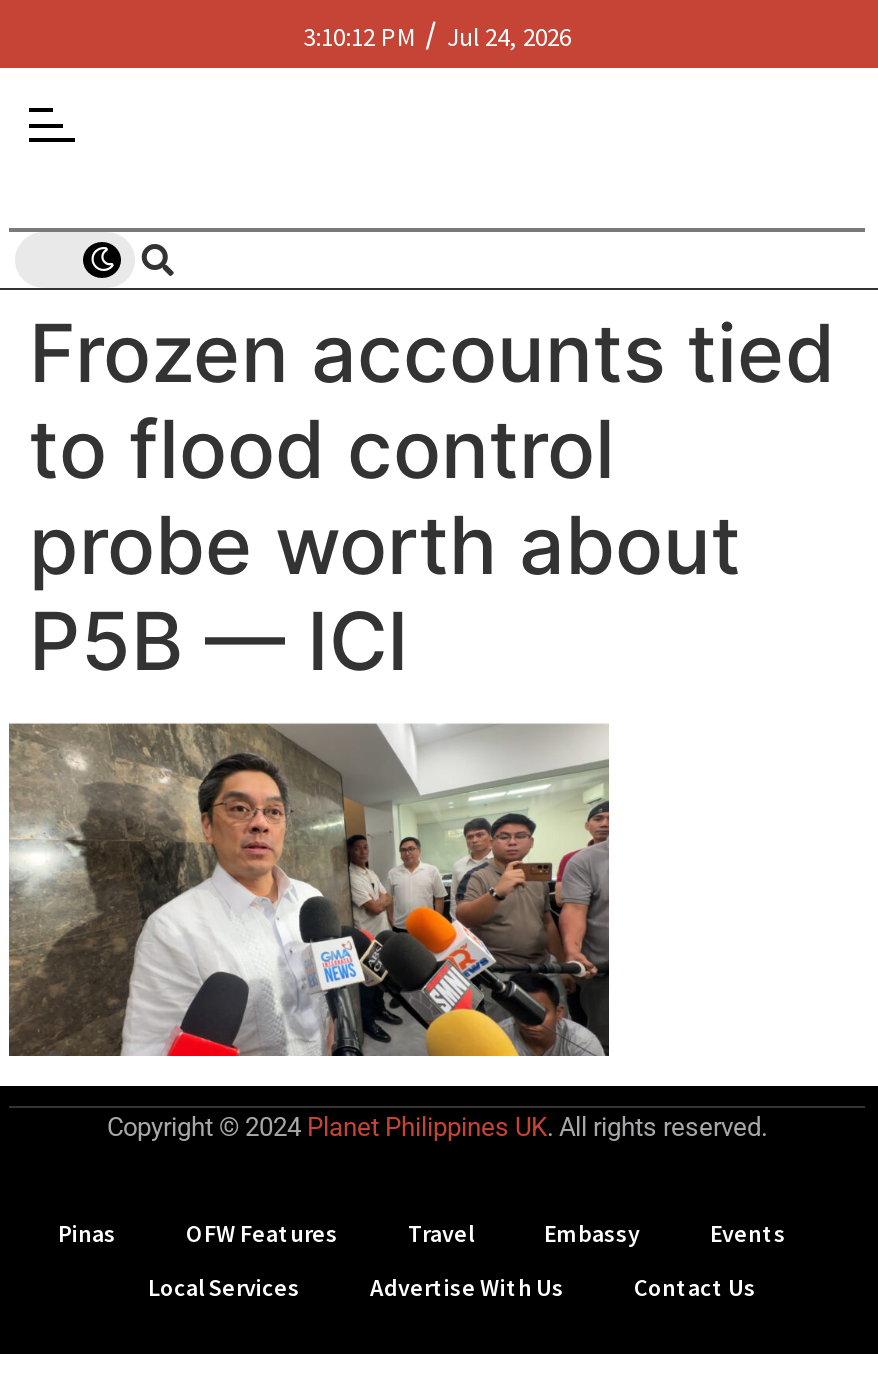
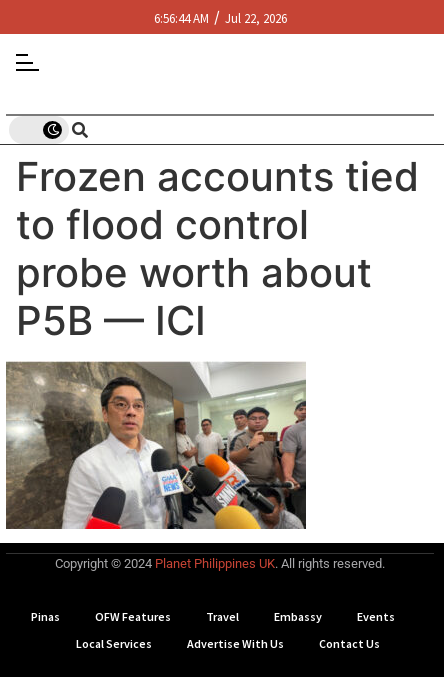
- 3:10:12 PM / Jul 24, 2026
+ 6:56:44 AM / Jul 22, 2026
